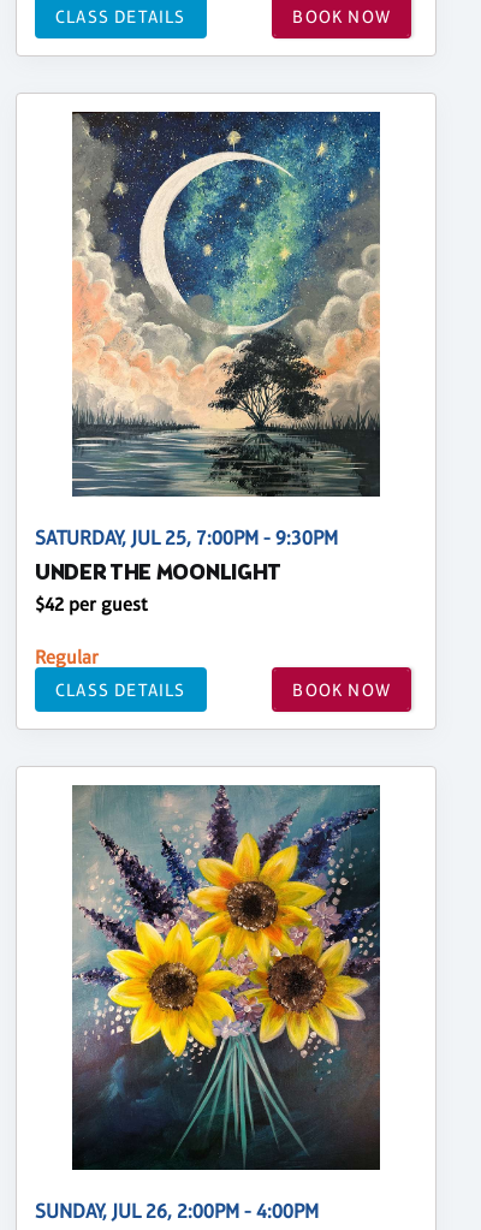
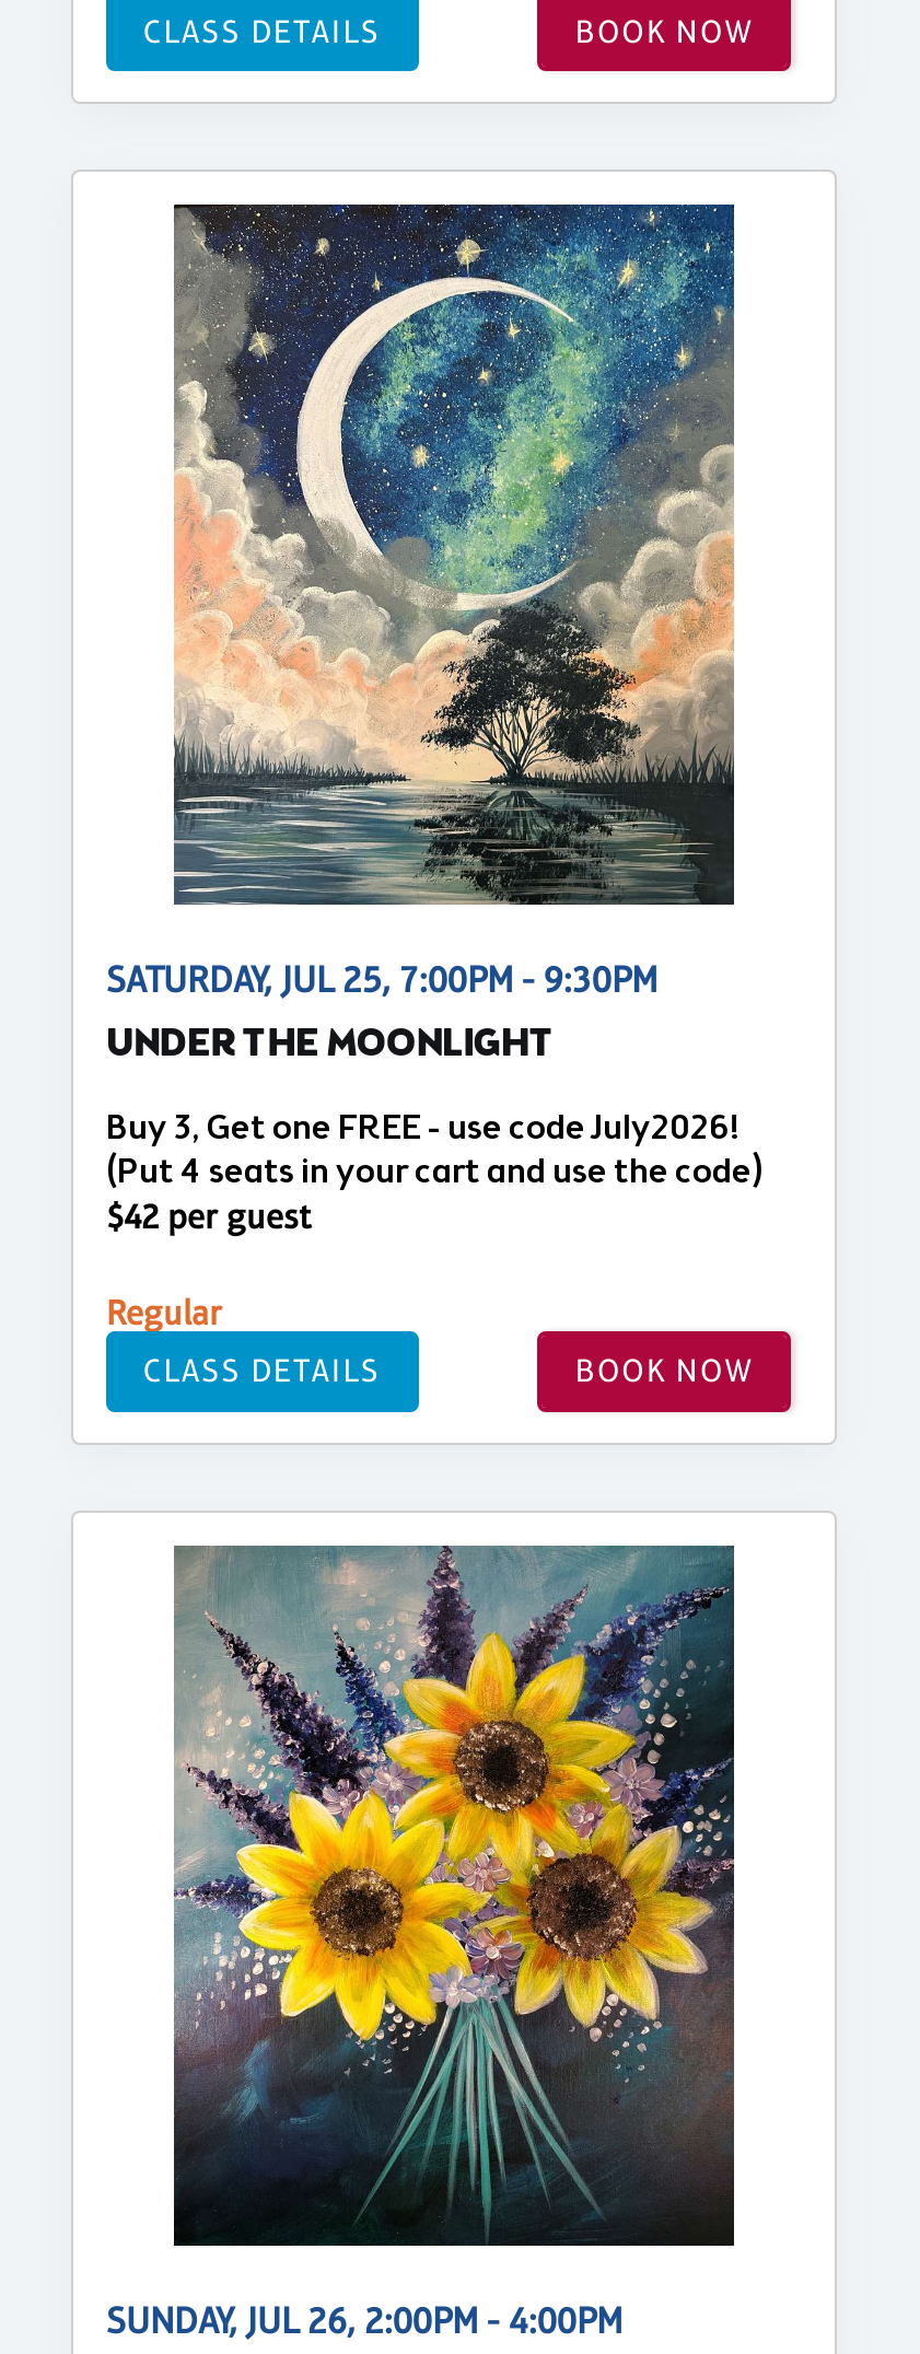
+ Buy 3, Get one FREE - use code July2026!
+ (Put 4 seats in your cart and use the code)
